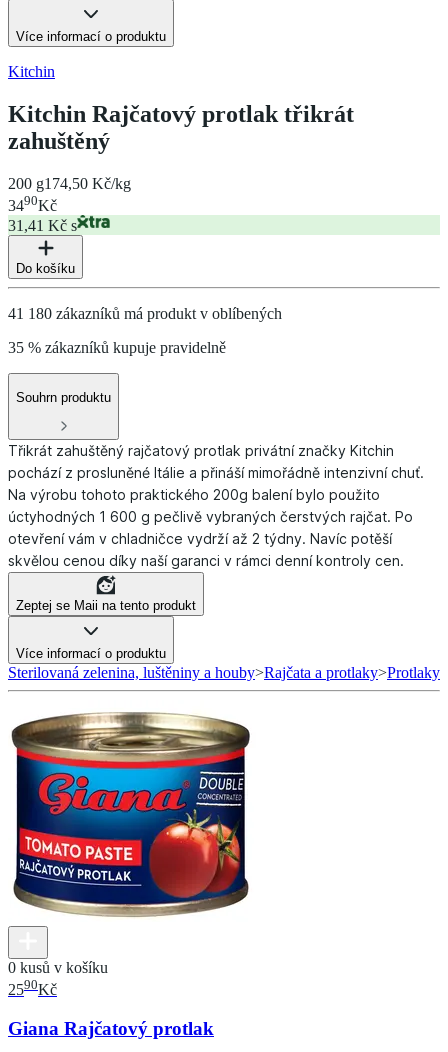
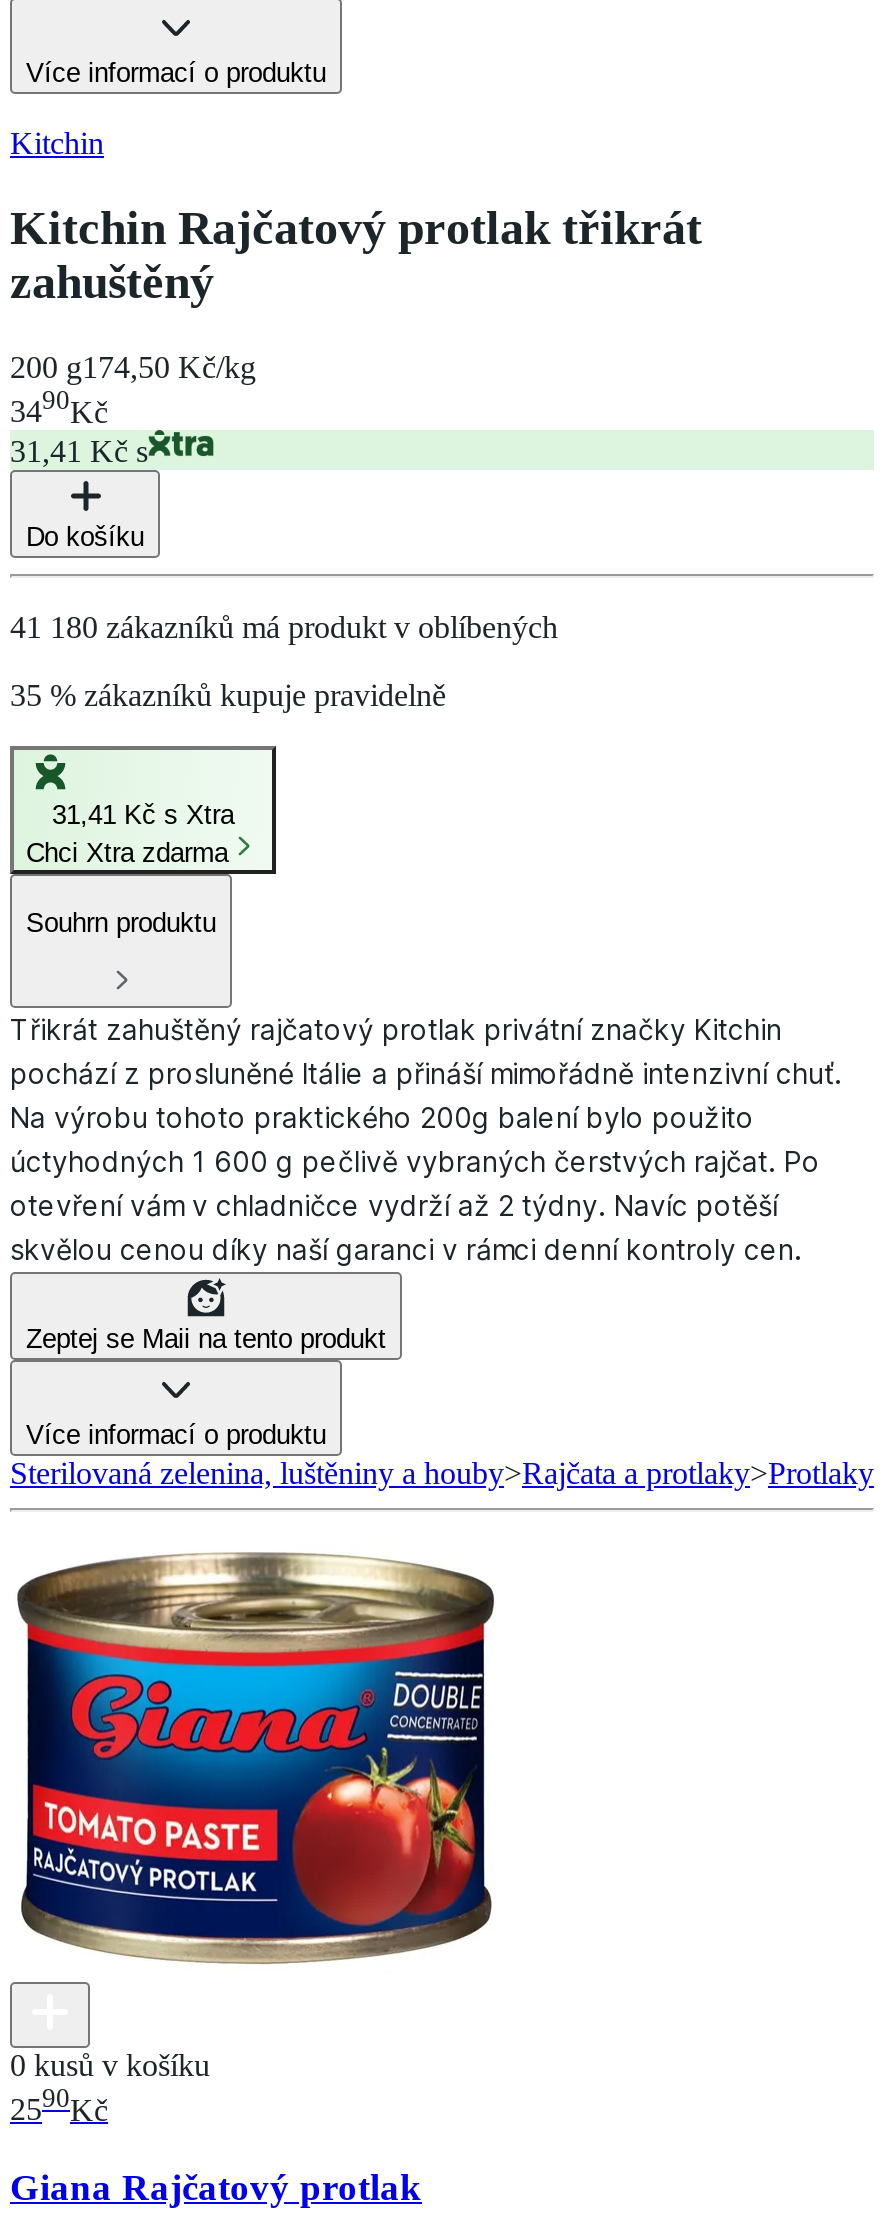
+ [image]
+ 31,41 Kč s Xtra
+ Chci Xtra zdarma
